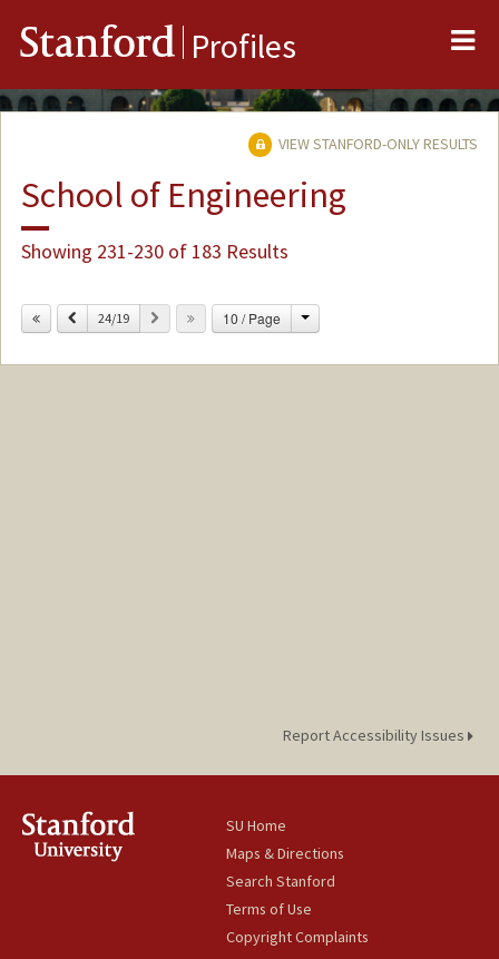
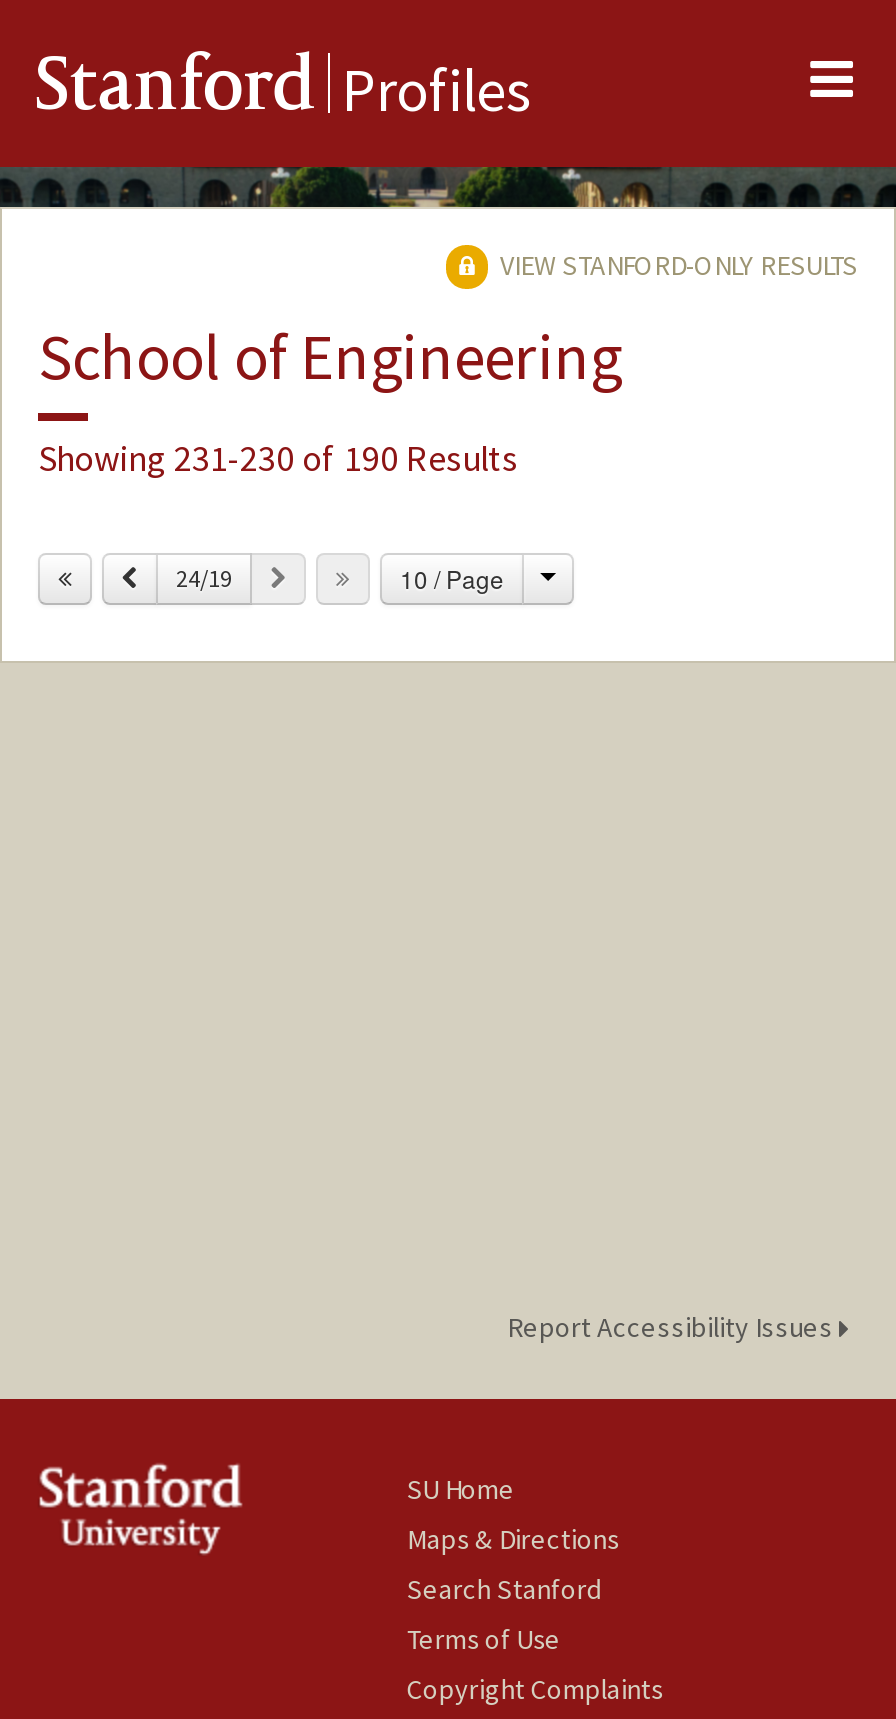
- Showing 231-230 of 183 Results
+ Showing 231-230 of 190 Results
